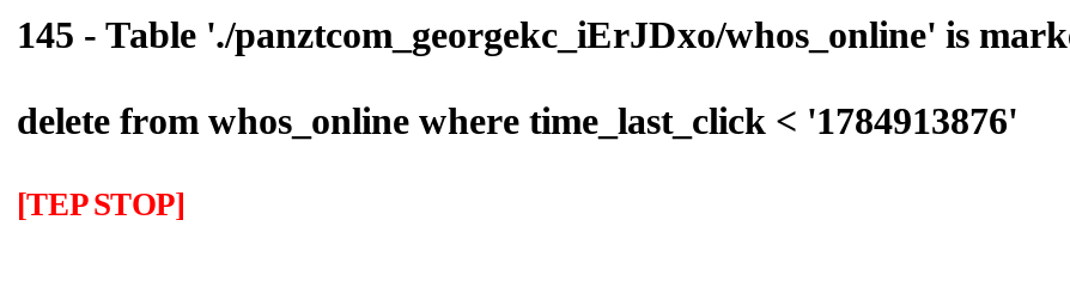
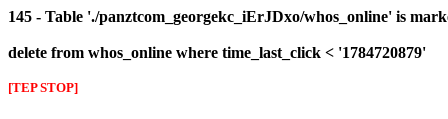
- delete from whos_online where time_last_click < '1784913876'
+ delete from whos_online where time_last_click < '1784720879'
